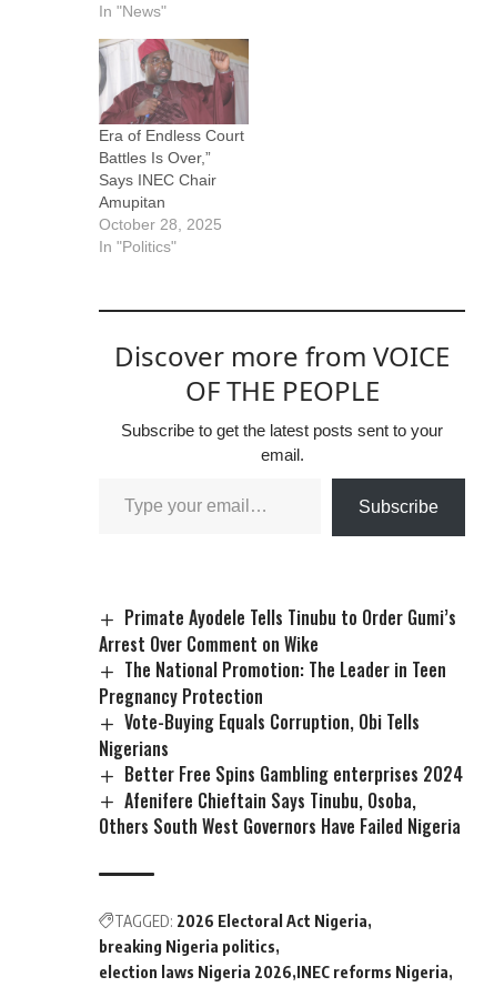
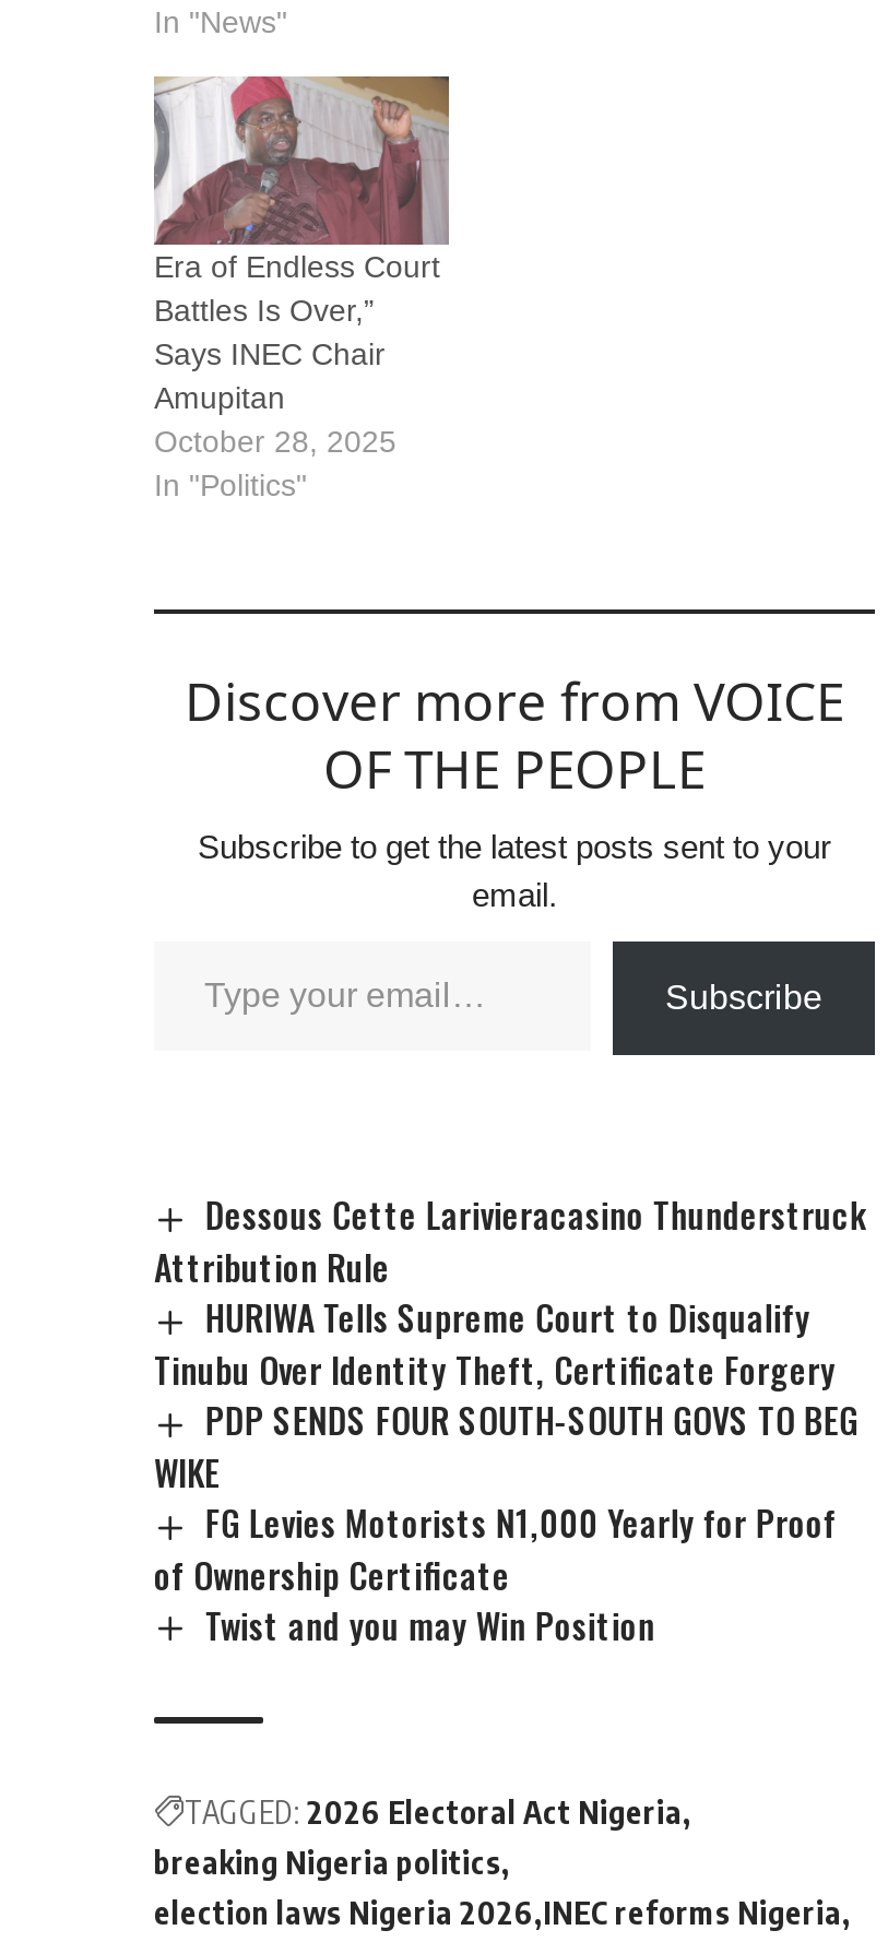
- Primate Ayodele Tells Tinubu to Order Gumi’s
- Arrest Over Comment on Wike
- The National Promotion: The Leader in Teen
- Pregnancy Protection
- Vote-Buying Equals Corruption, Obi Tells
- Nigerians
- Better Free Spins Gambling enterprises 2024
- Afenifere Chieftain Says Tinubu, Osoba,
- Others South West Governors Have Failed Nigeria
+ Dessous Cette Larivieracasino Thunderstruck
+ Attribution Rule
+ HURIWA Tells Supreme Court to Disqualify
+ Tinubu Over Identity Theft, Certificate Forgery
+ PDP SENDS FOUR SOUTH-SOUTH GOVS TO BEG
+ WIKE
+ FG Levies Motorists N1,000 Yearly for Proof
+ of Ownership Certificate
+ Twist and you may Win Position
